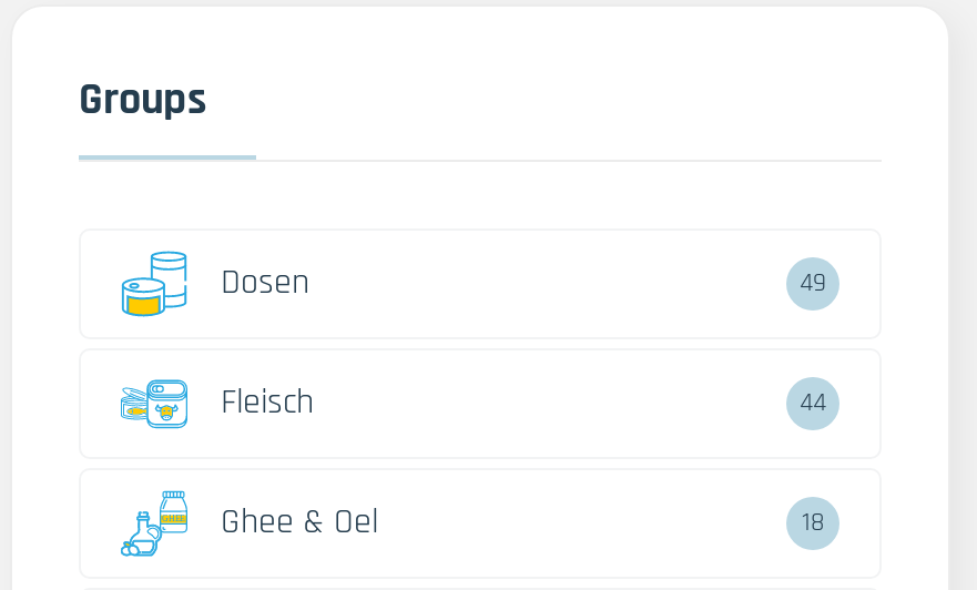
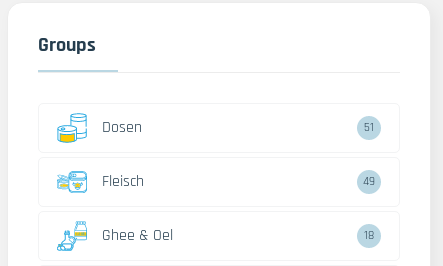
- 49
+ 51

- 44
+ 49
